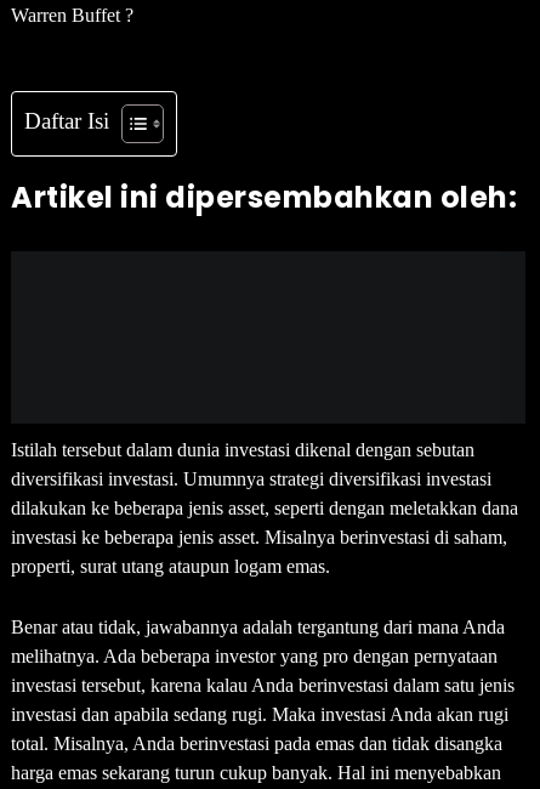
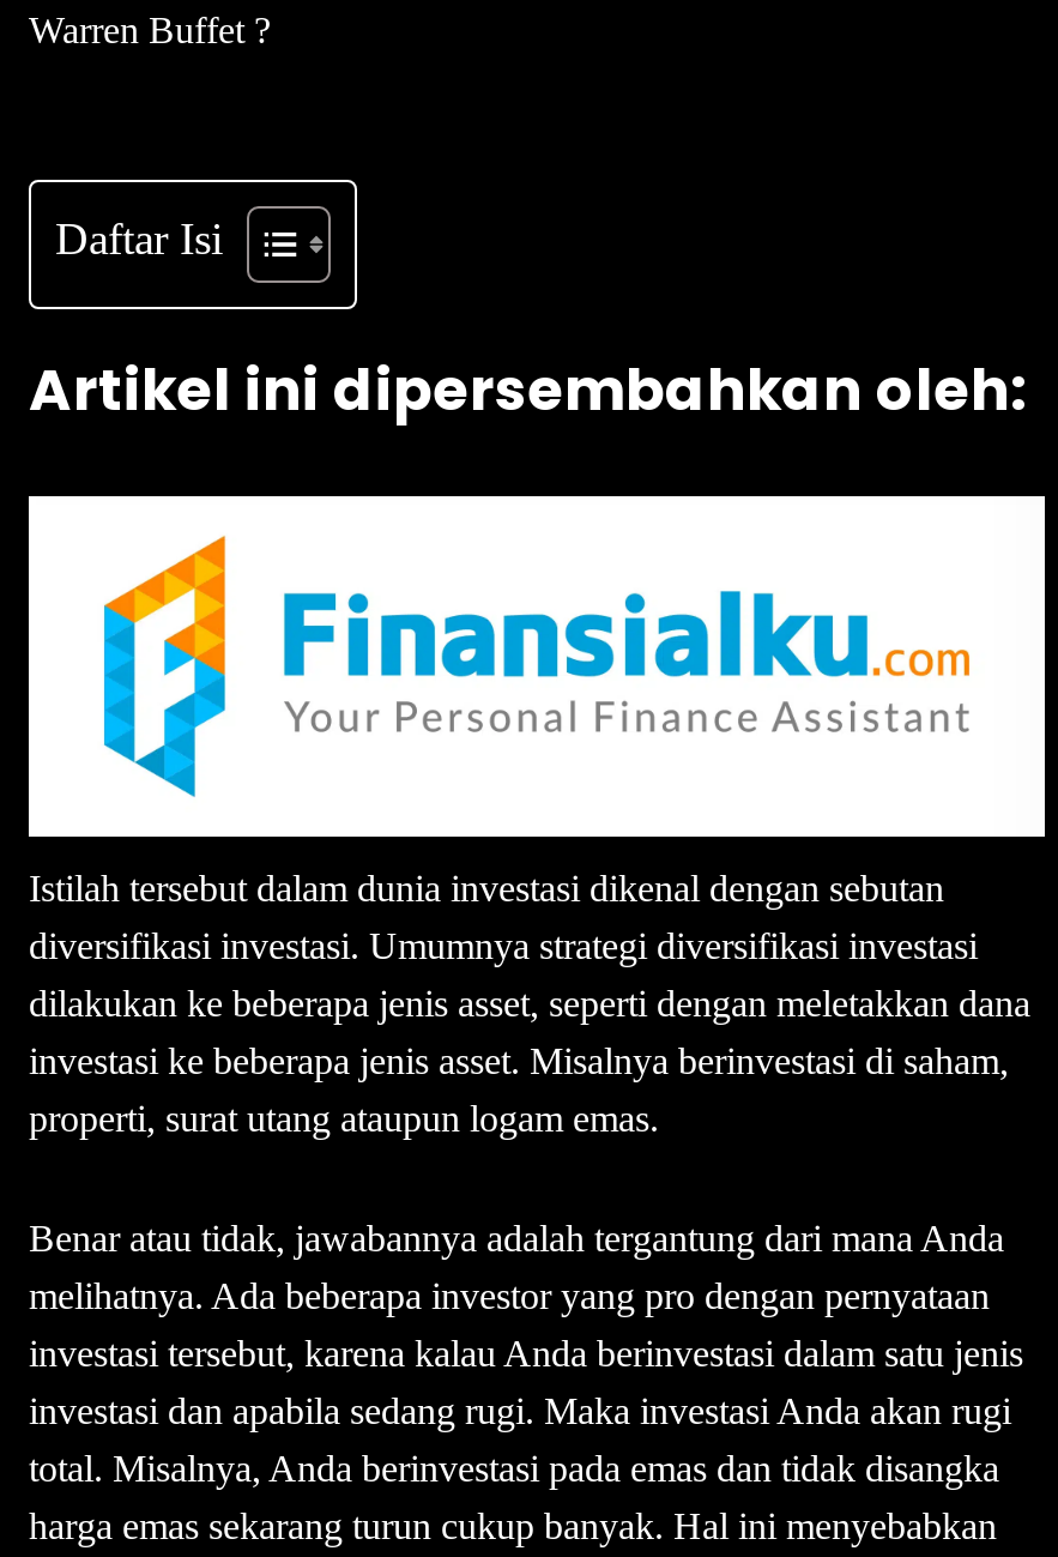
+ [image]
